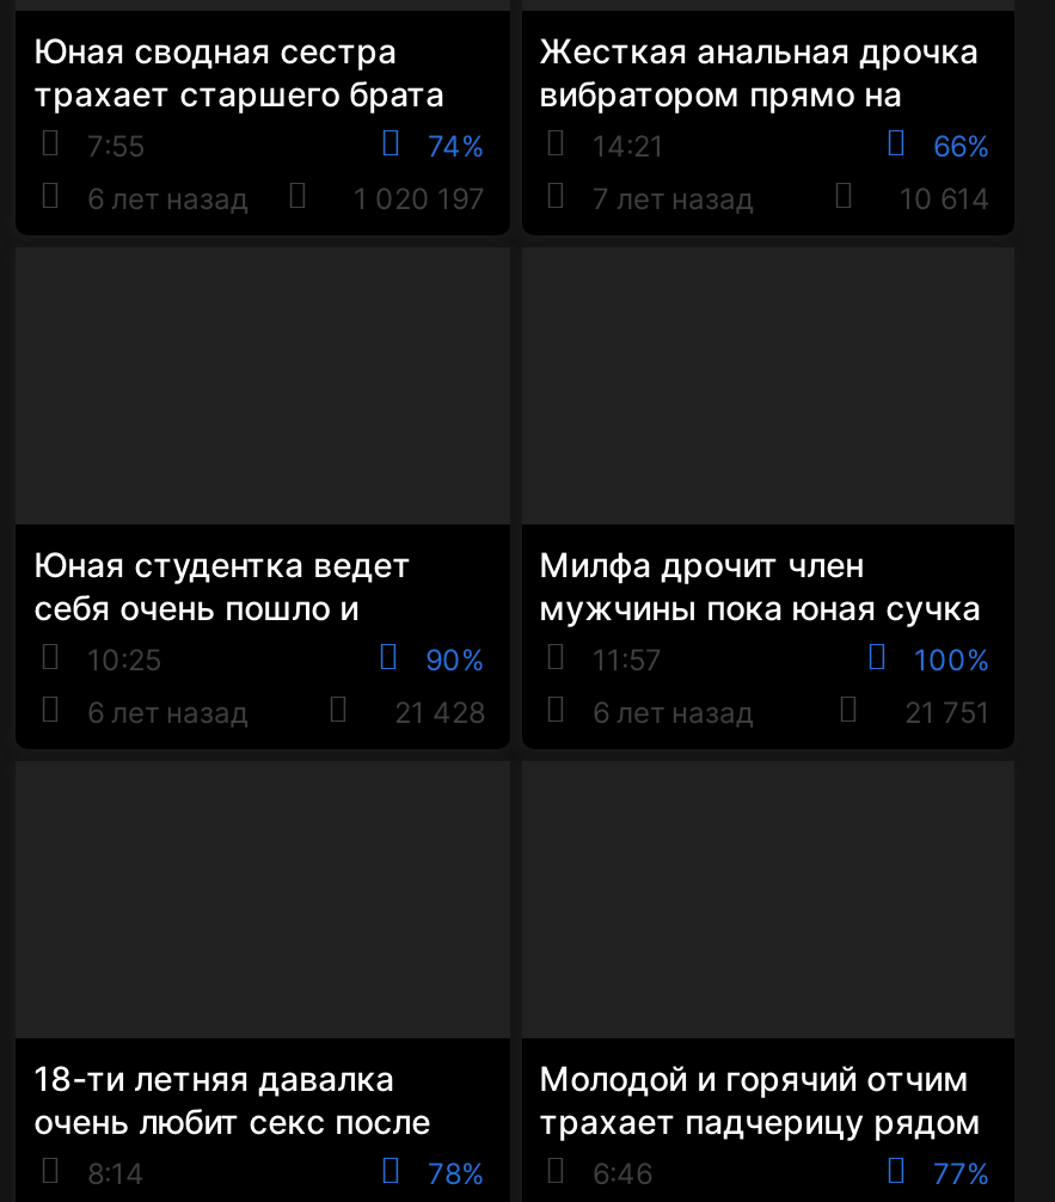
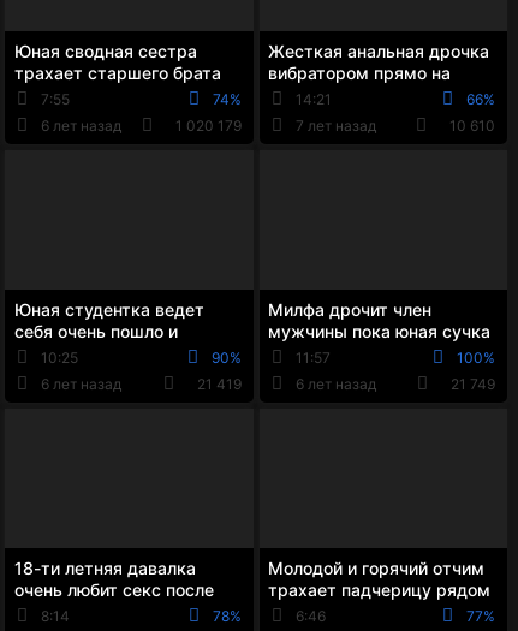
- 1 020 197
+ 1 020 179

- 10 614
+ 10 610

- 21 428
+ 21 419

- 21 751
+ 21 749
